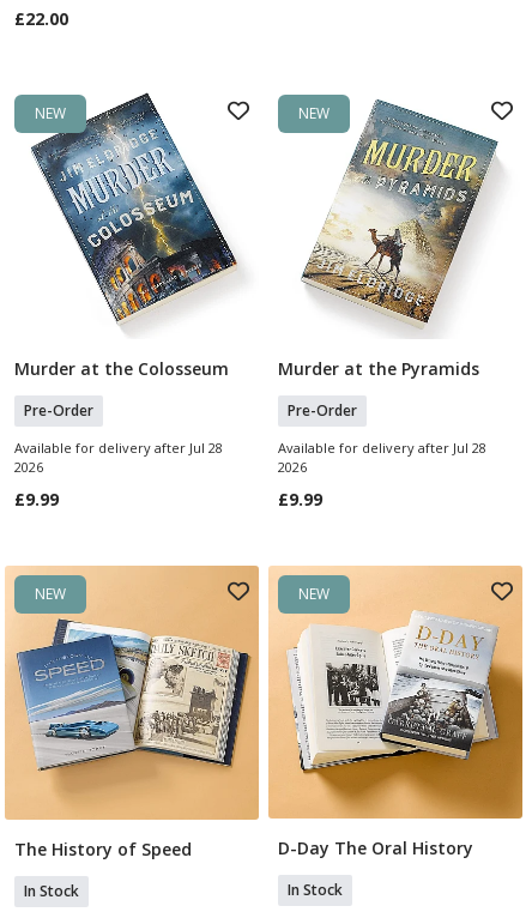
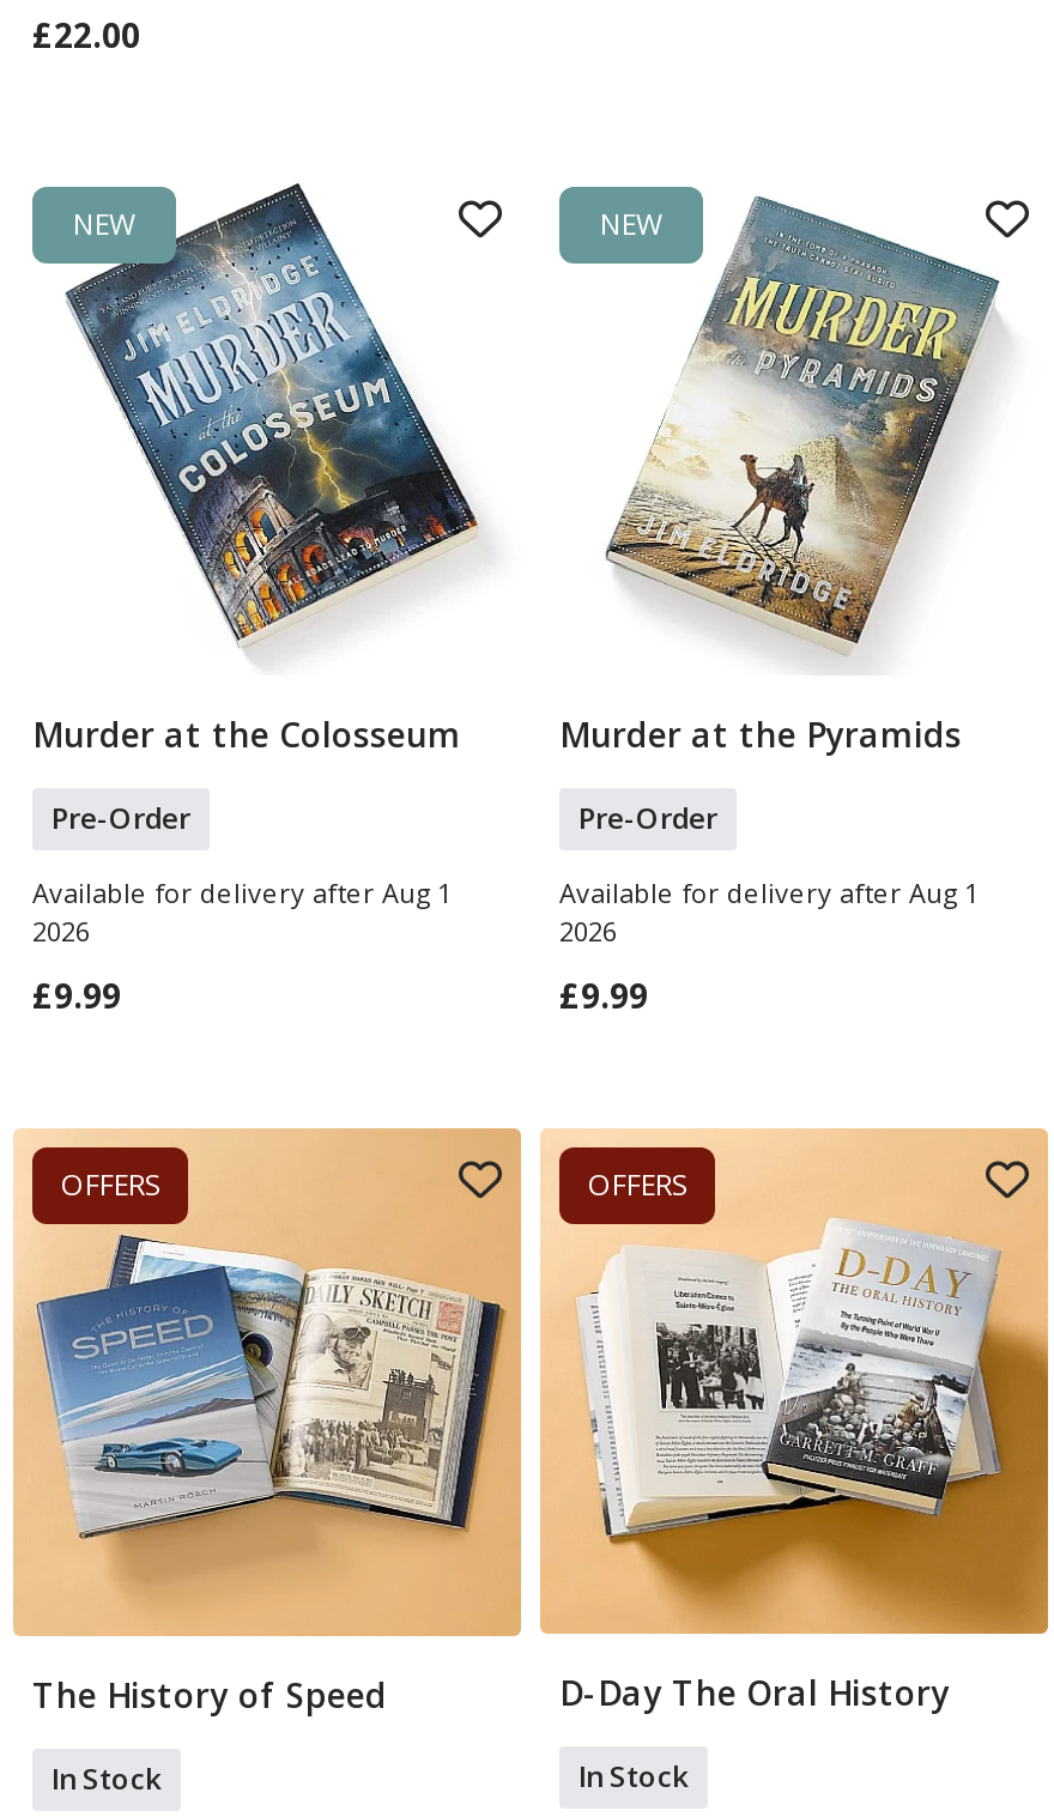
- Available for delivery after Jul 28
+ Available for delivery after Aug 1

- Available for delivery after Jul 28
+ Available for delivery after Aug 1

- NEW
+ OFFERS

- NEW
+ OFFERS
